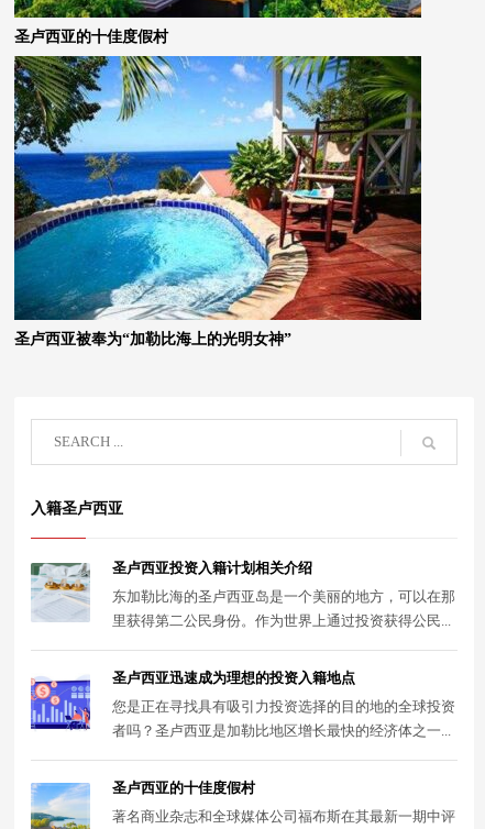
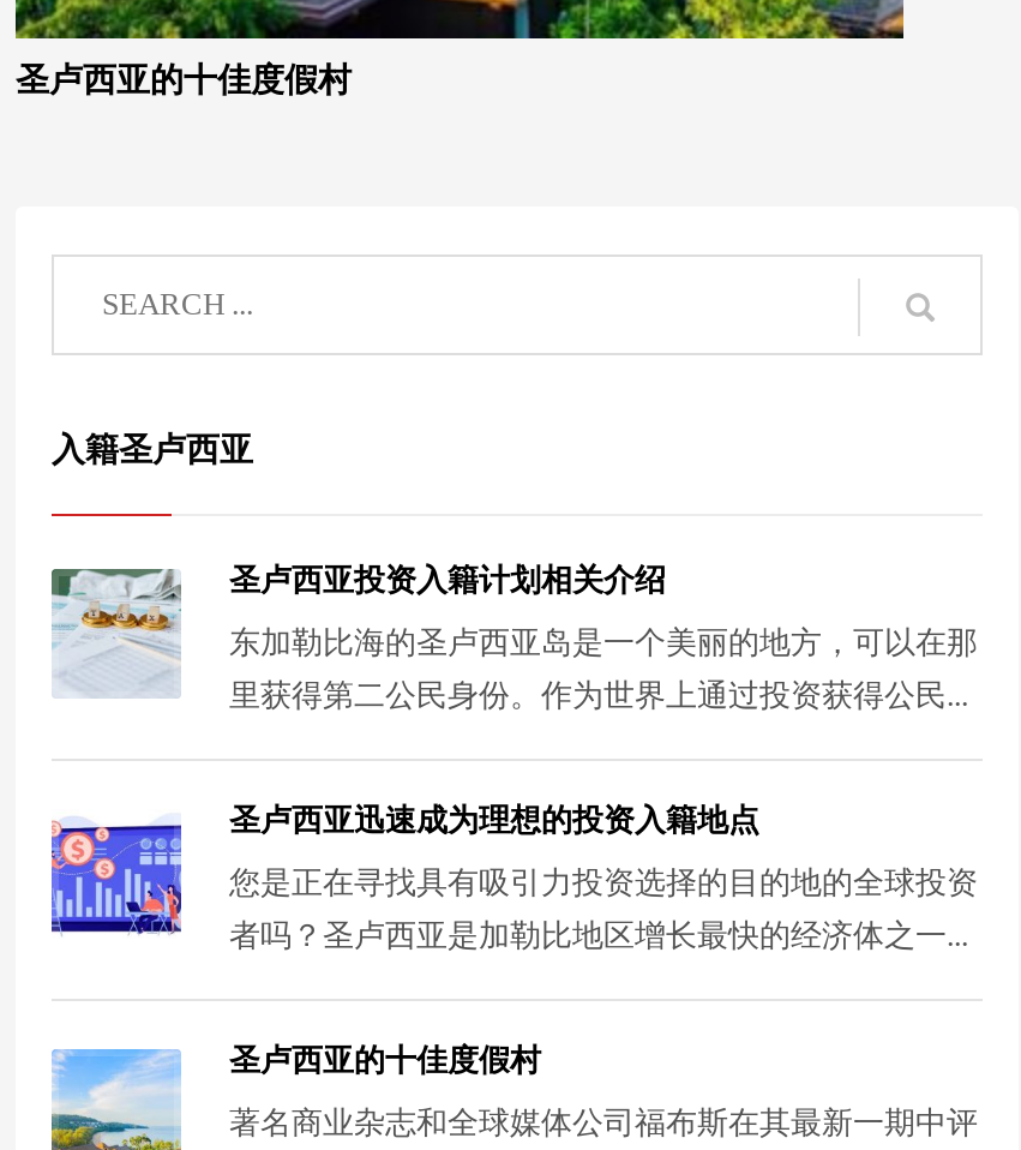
- [image]
- 圣卢西亚被奉为“加勒比海上的光明女神”
